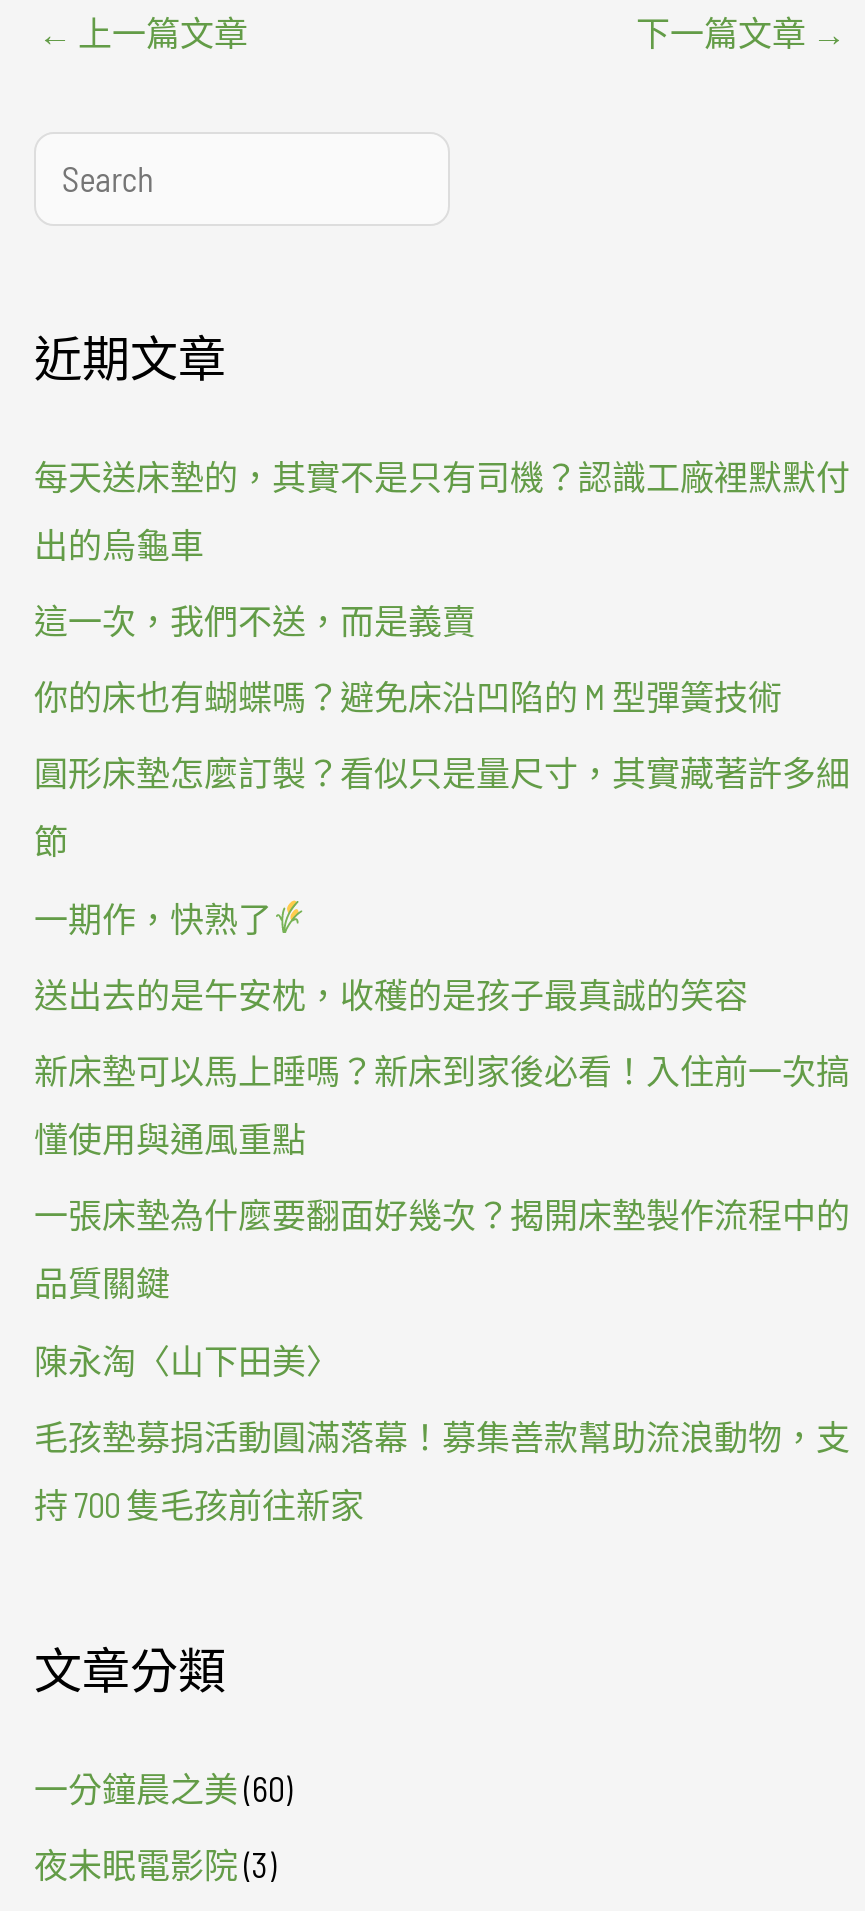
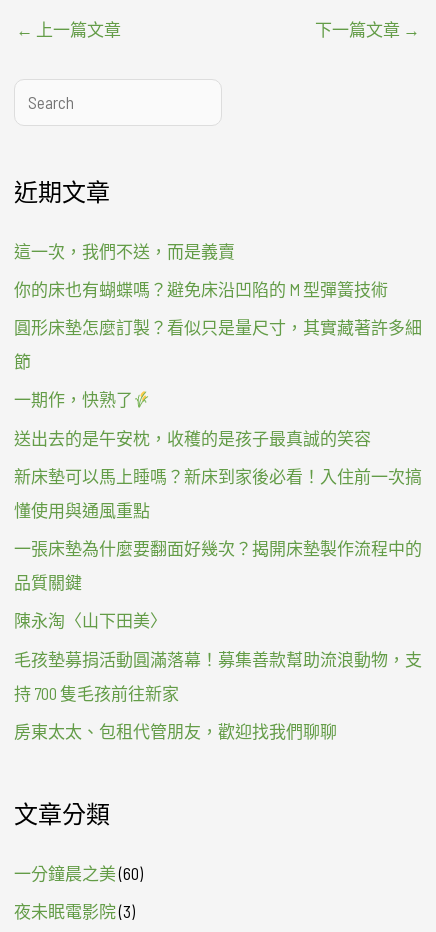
- 每天送床墊的，其實不是只有司機？認識工廠裡默默付
- 出的烏龜車

moved up: 這一次，我們不送，而是義賣 | 你的床也有蝴蝶嗎？避免床沿凹陷的 M 型彈簧技術 | 圓形床墊怎麼訂製？看似只是量尺寸，其實藏著許多細 | ... | 毛孩墊募捐活動圓滿落幕！募集善款幫助流浪動物，支 | 持 700 隻毛孩前往新家

+ 房東太太、包租代管朋友，歡迎找我們聊聊
